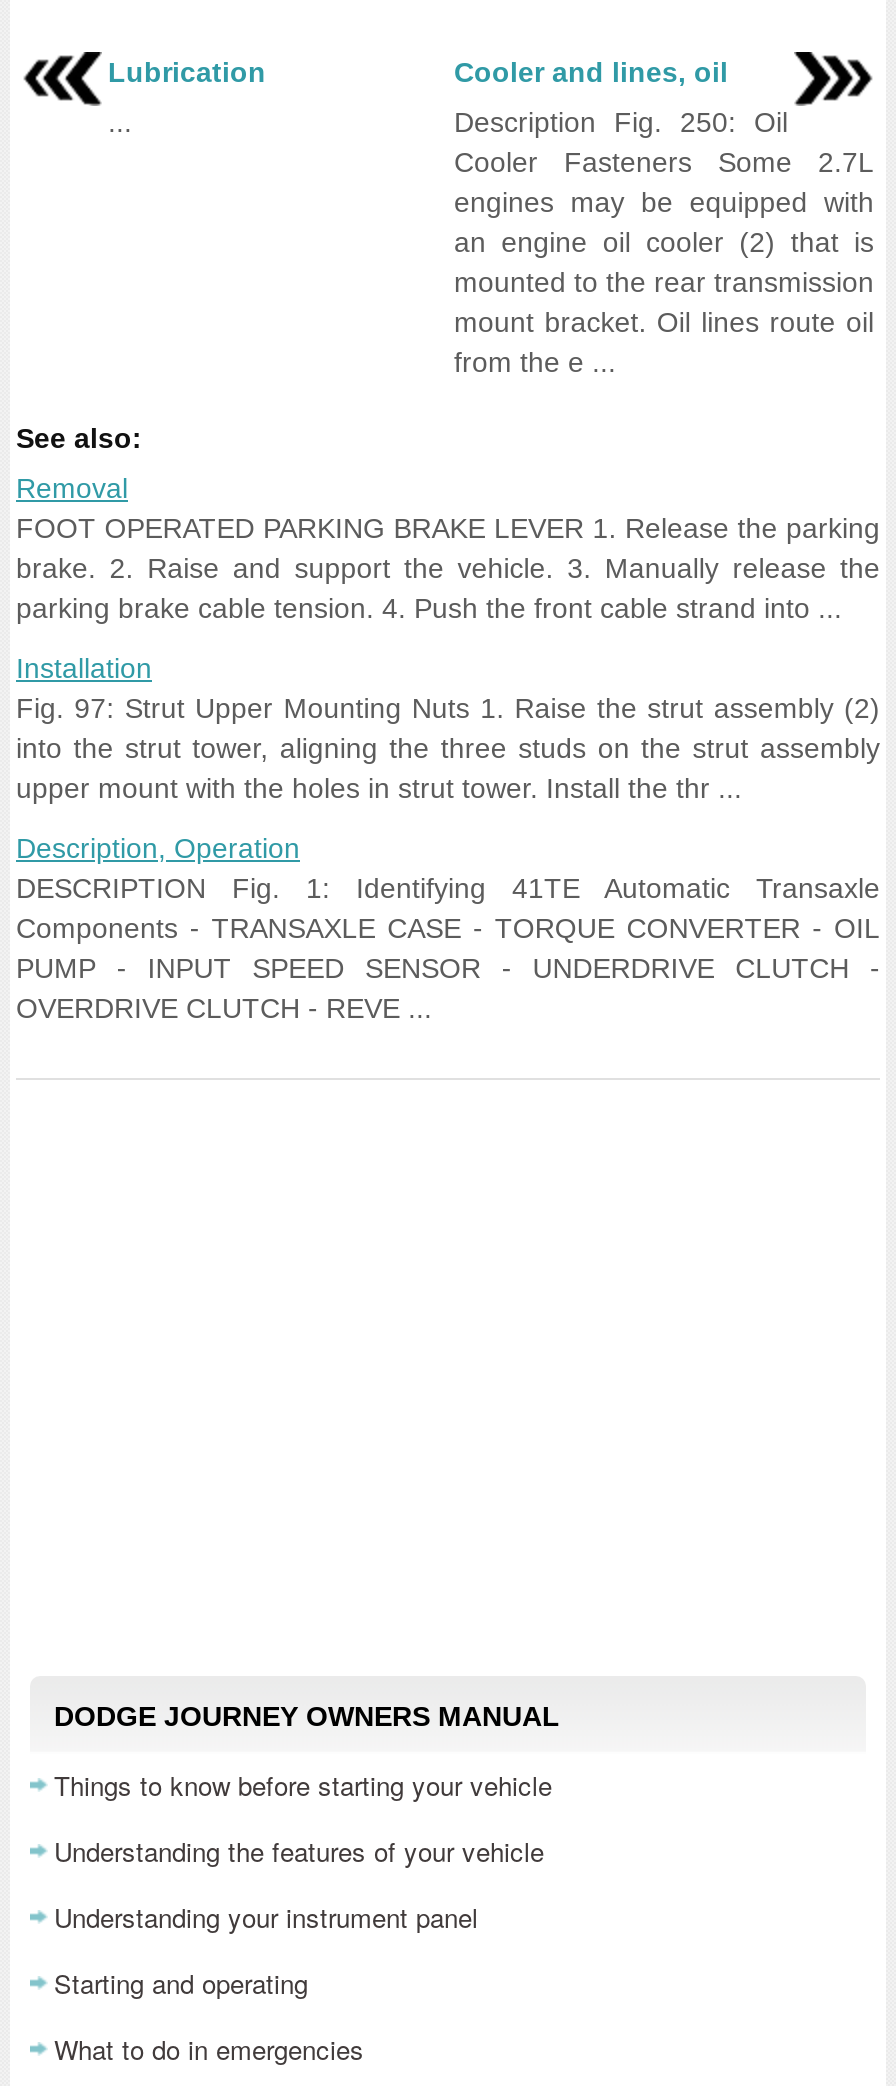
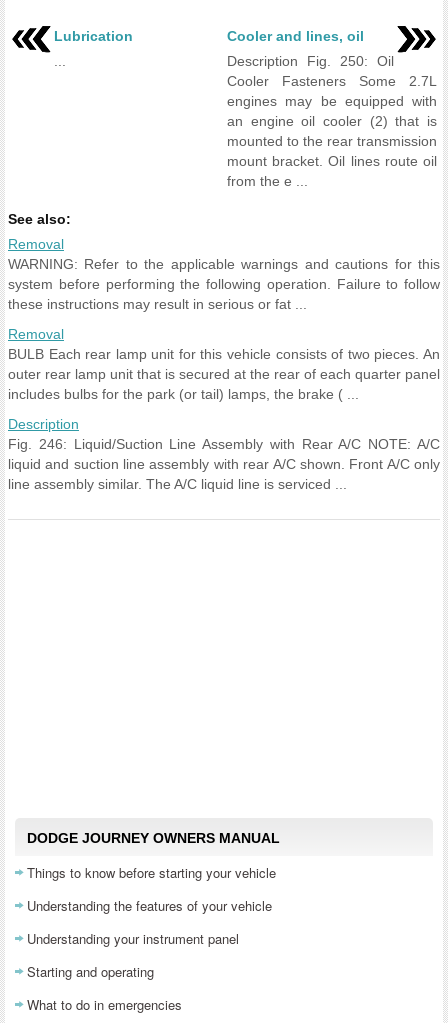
- FOOT OPERATED PARKING BRAKE LEVER 1. Release the parking
- brake. 2. Raise and support the vehicle. 3. Manually release the
- parking brake cable tension. 4. Push the front cable strand into ...
+ WARNING: Refer to the applicable warnings and cautions for this
+ system before performing the following operation. Failure to follow
+ these instructions may result in serious or fat ...

- Installation
- Fig. 97: Strut Upper Mounting Nuts 1. Raise the strut assembly (2)
- into the strut tower, aligning the three studs on the strut assembly
- upper mount with the holes in strut tower. Install the thr ...
+ Removal
+ BULB Each rear lamp unit for this vehicle consists of two pieces. An
+ outer rear lamp unit that is secured at the rear of each quarter panel
+ includes bulbs for the park (or tail) lamps, the brake ( ...

- Description, Operation
- DESCRIPTION Fig. 1: Identifying 41TE Automatic Transaxle
- Components - TRANSAXLE CASE - TORQUE CONVERTER - OIL
- PUMP - INPUT SPEED SENSOR - UNDERDRIVE CLUTCH -
- OVERDRIVE CLUTCH - REVE ...
+ Description
+ Fig. 246: Liquid/Suction Line Assembly with Rear A/C NOTE: A/C
+ liquid and suction line assembly with rear A/C shown. Front A/C only
+ line assembly similar. The A/C liquid line is serviced ...
